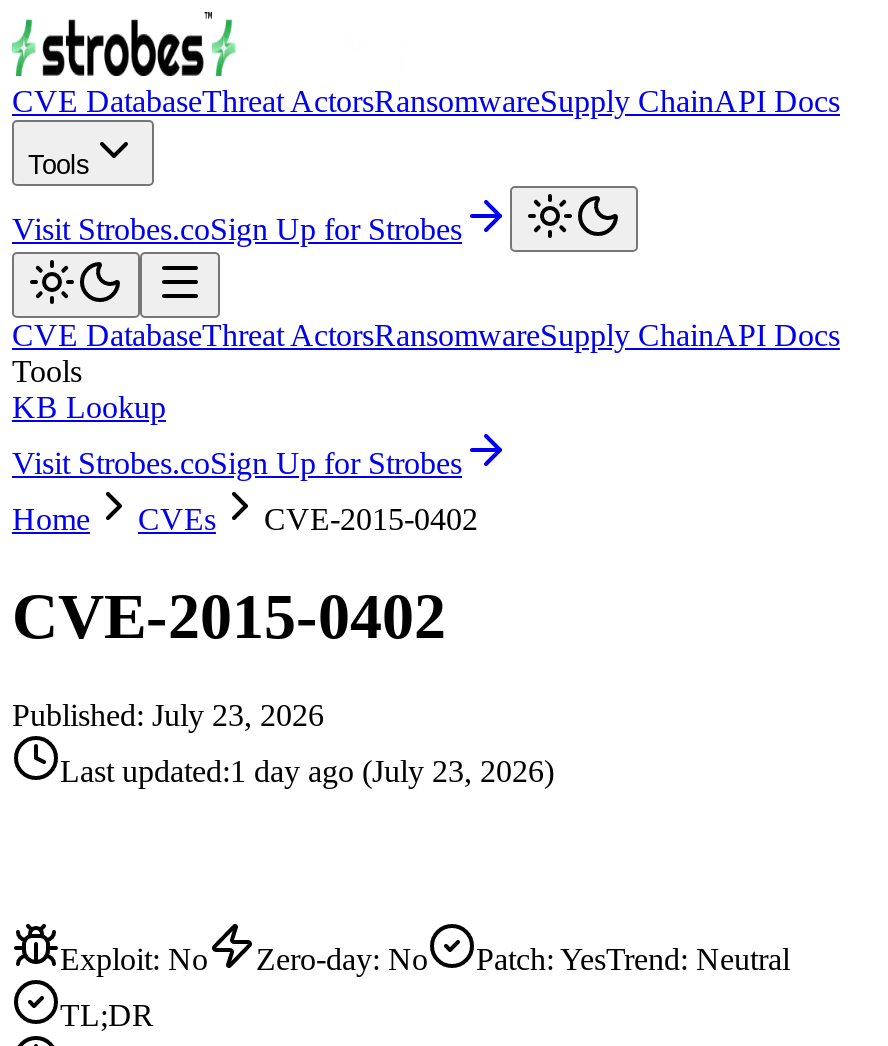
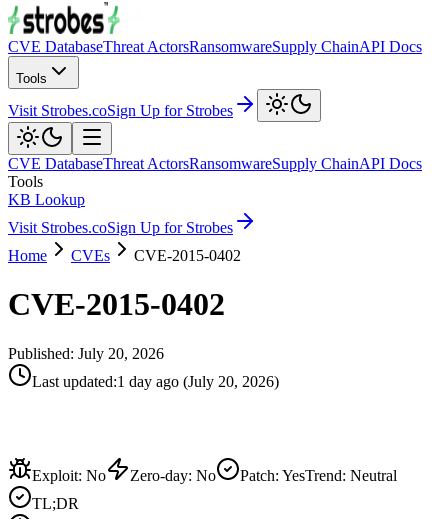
- Published: July 23, 2026
+ Published: July 20, 2026

- Last updated:1 day ago (July 23, 2026)
+ Last updated:1 day ago (July 20, 2026)
